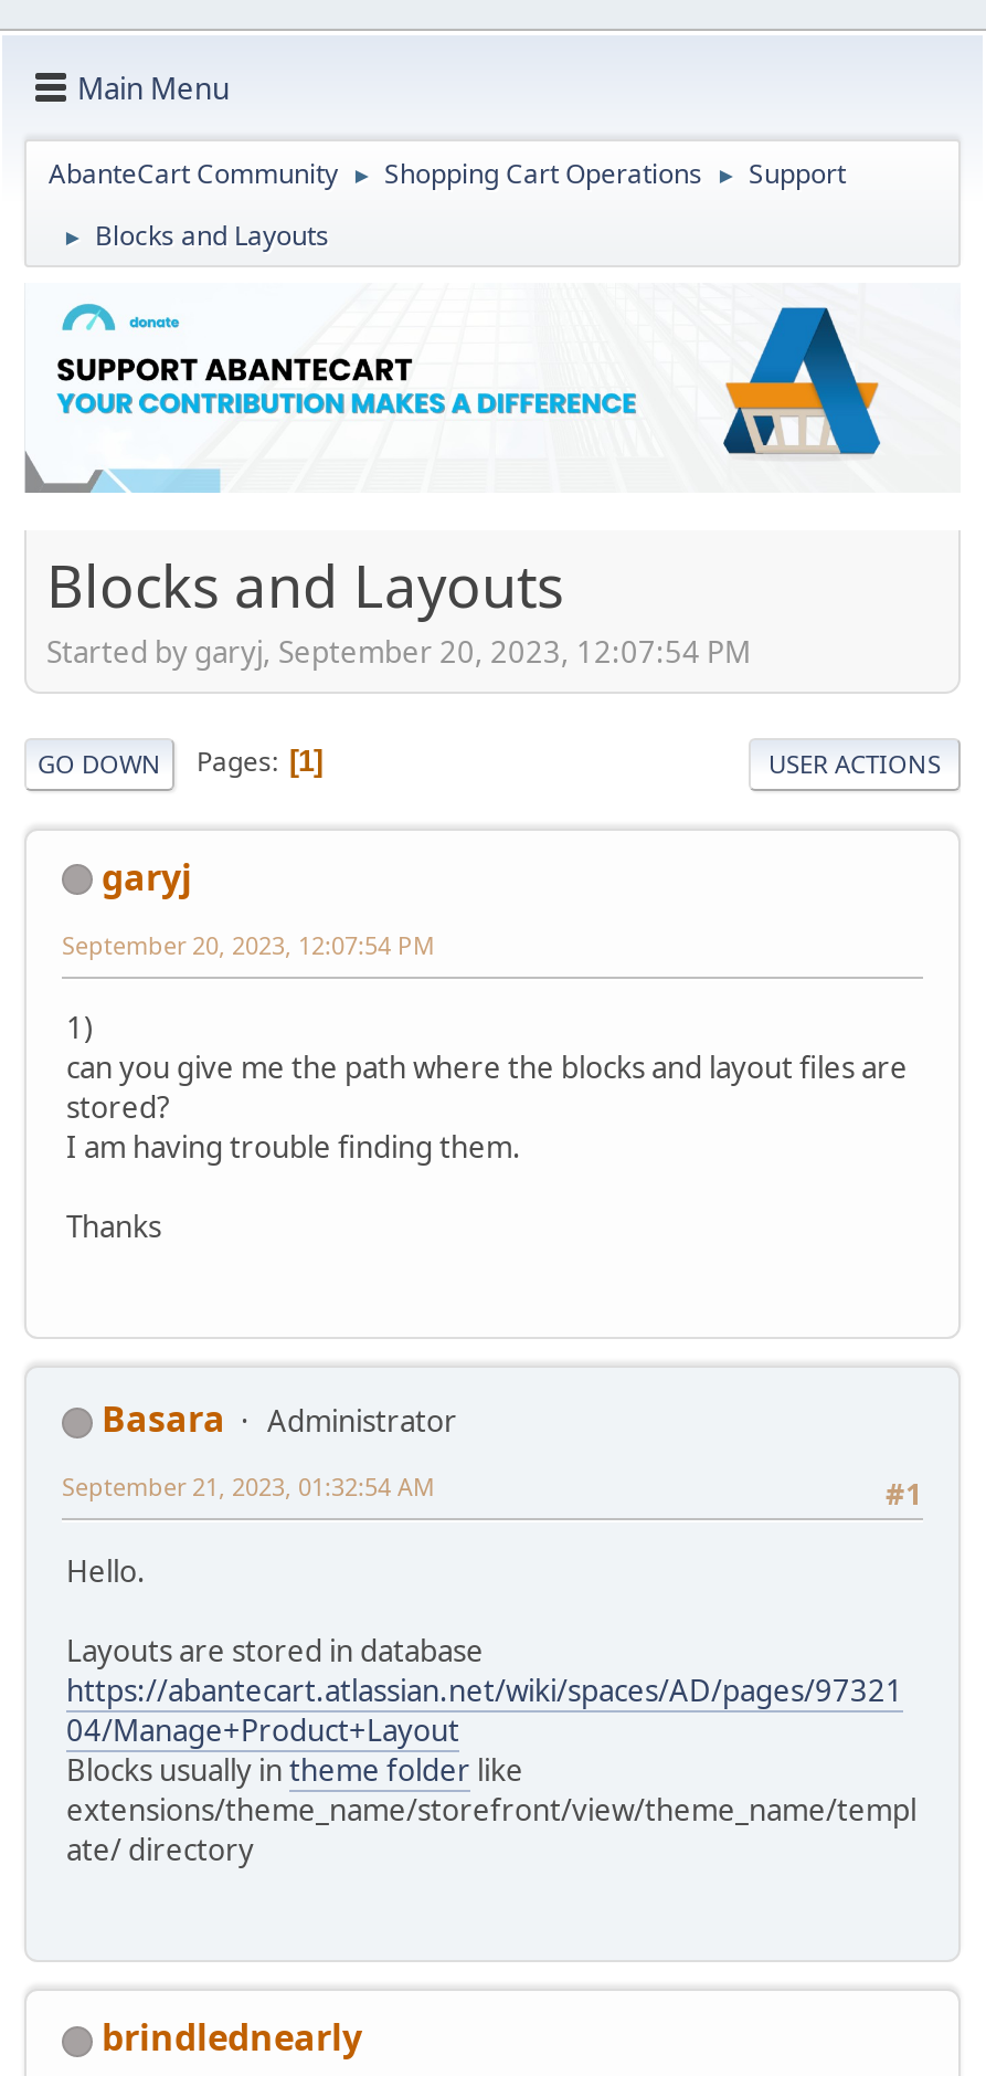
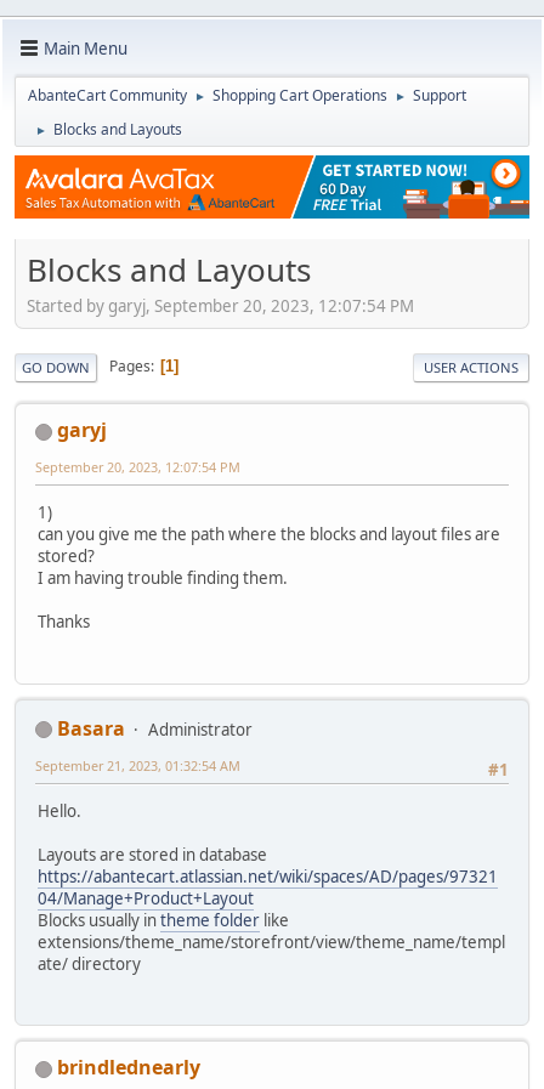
- [image]
+ [image]
